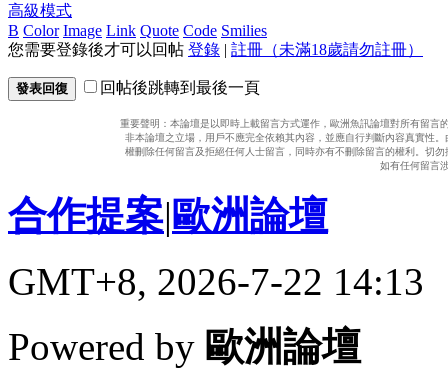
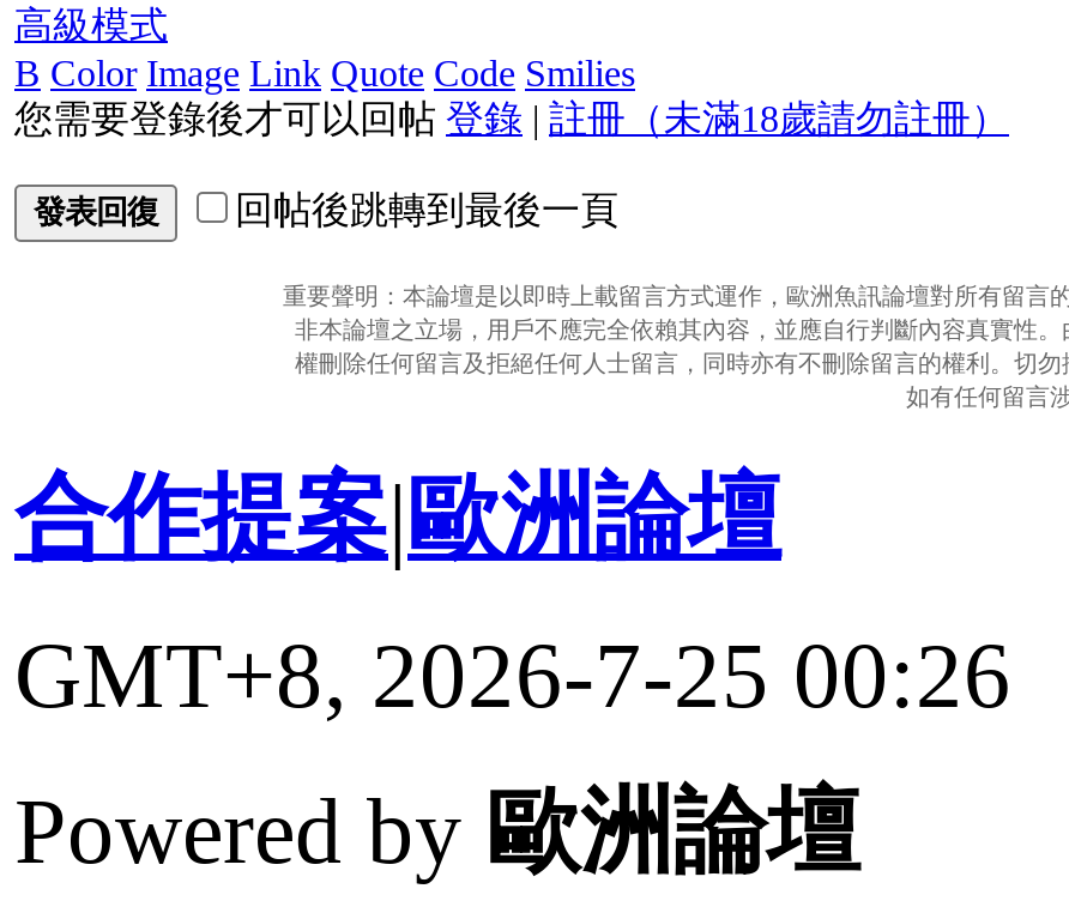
- GMT+8, 2026-7-22 14:13
+ GMT+8, 2026-7-25 00:26
